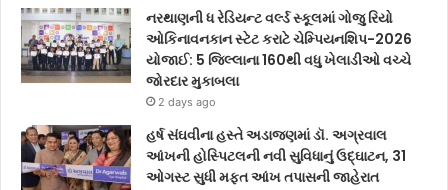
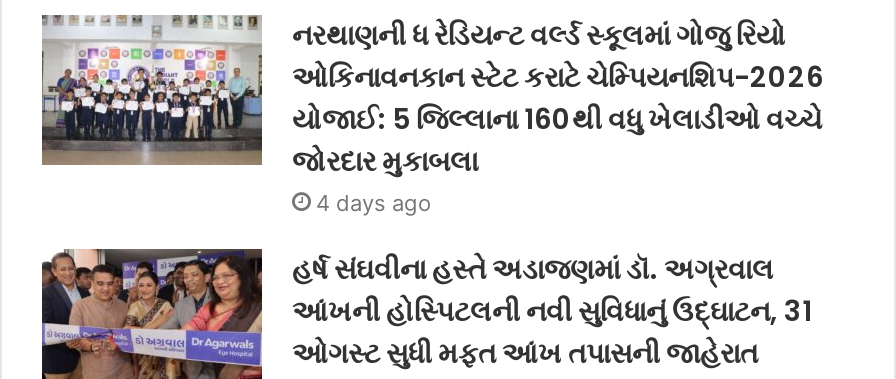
- 2 days ago
+ 4 days ago
